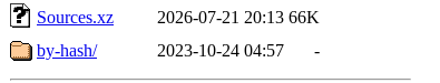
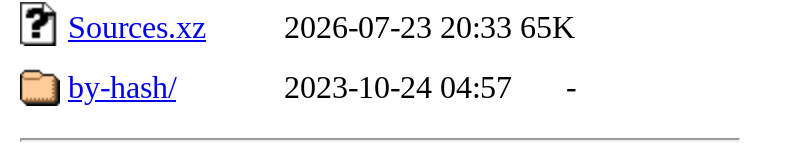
- 2026-07-21 20:13 66K
+ 2026-07-23 20:33 65K
